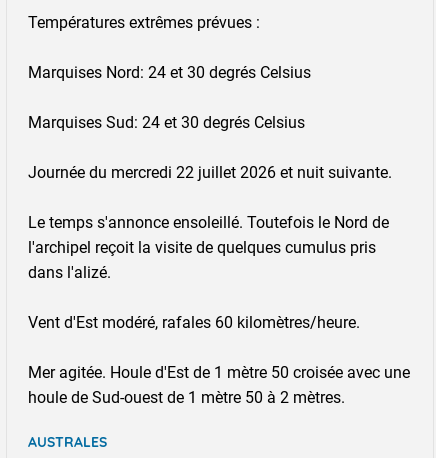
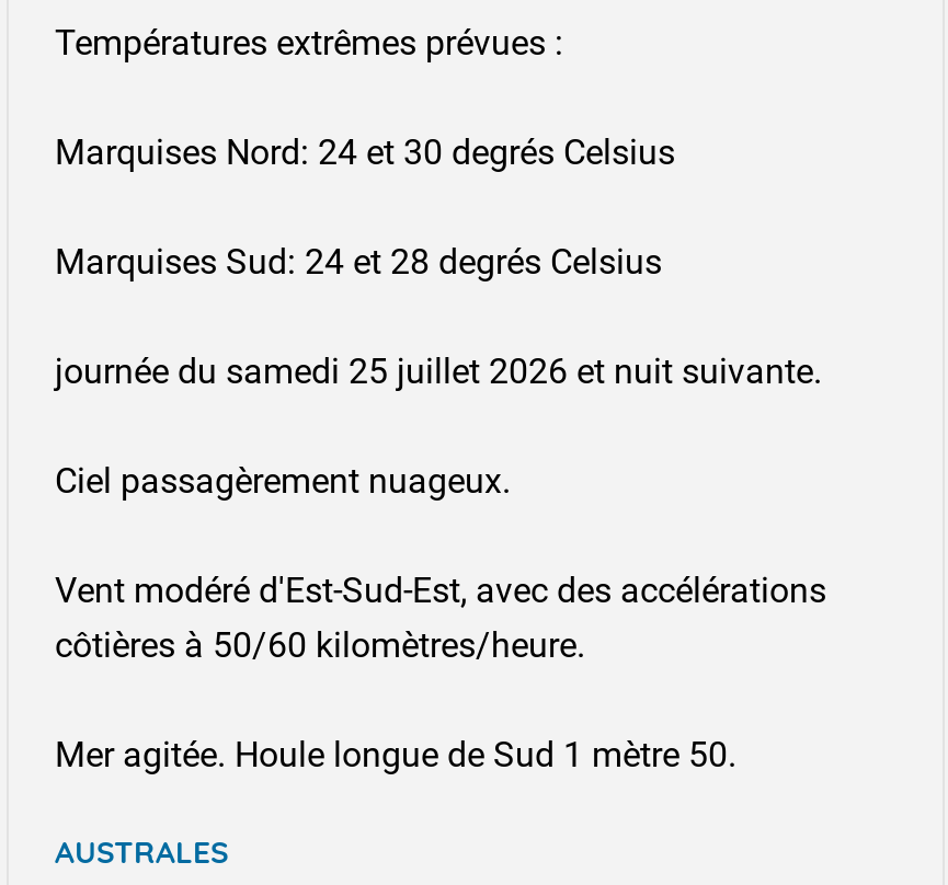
- Marquises Sud: 24 et 30 degrés Celsius
+ Marquises Sud: 24 et 28 degrés Celsius

- Journée du mercredi 22 juillet 2026 et nuit suivante.
+ journée du samedi 25 juillet 2026 et nuit suivante.

- Le temps s'annonce ensoleillé. Toutefois le Nord de
- l'archipel reçoit la visite de quelques cumulus pris
- dans l'alizé.
+ Ciel passagèrement nuageux.

- Vent d'Est modéré, rafales 60 kilomètres/heure.
+ Vent modéré d'Est-Sud-Est, avec des accélérations
+ côtières à 50/60 kilomètres/heure.

- Mer agitée. Houle d'Est de 1 mètre 50 croisée avec une
- houle de Sud-ouest de 1 mètre 50 à 2 mètres.
+ Mer agitée. Houle longue de Sud 1 mètre 50.
